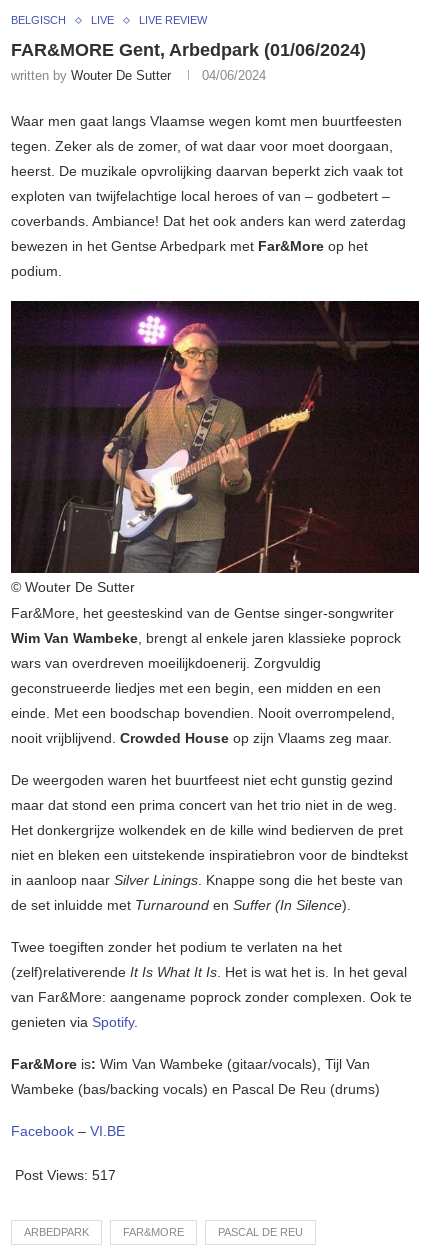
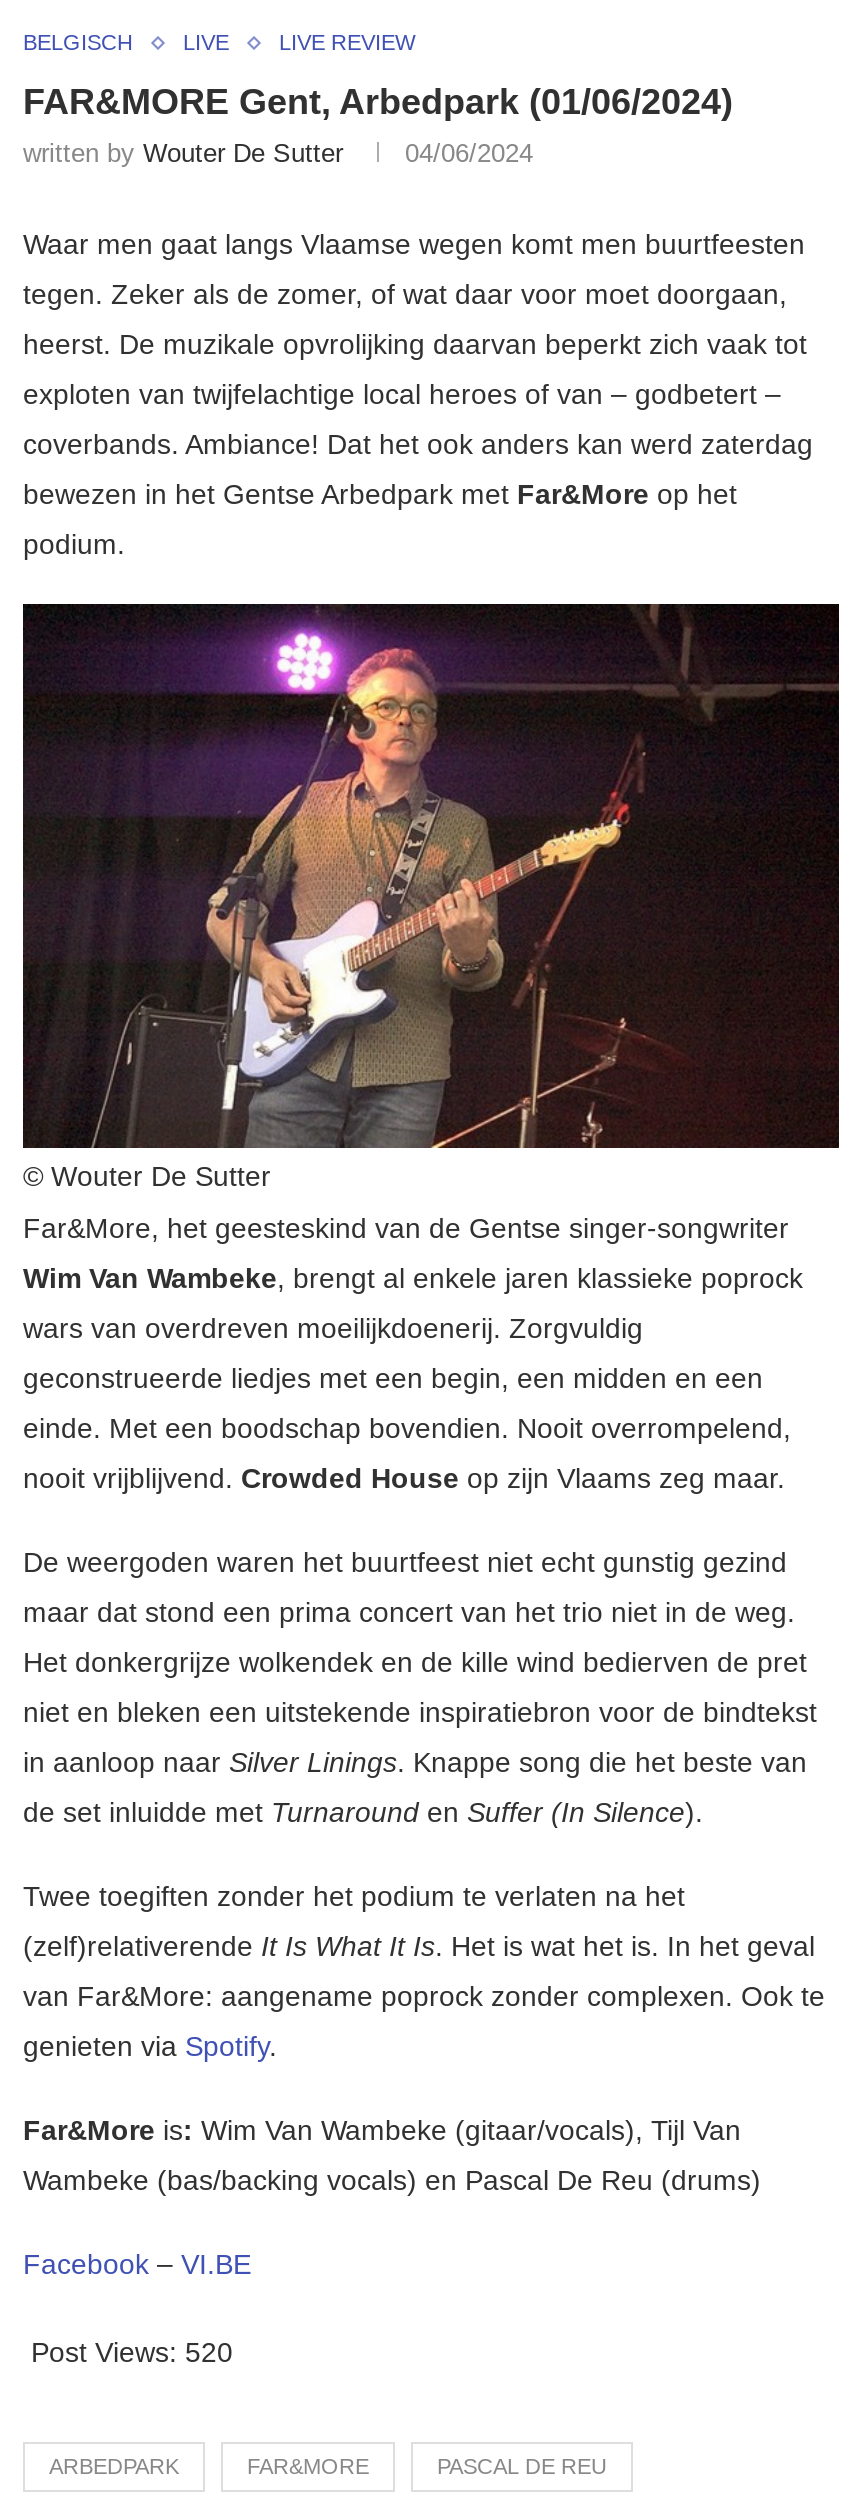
- Post Views: 517
+ Post Views: 520
